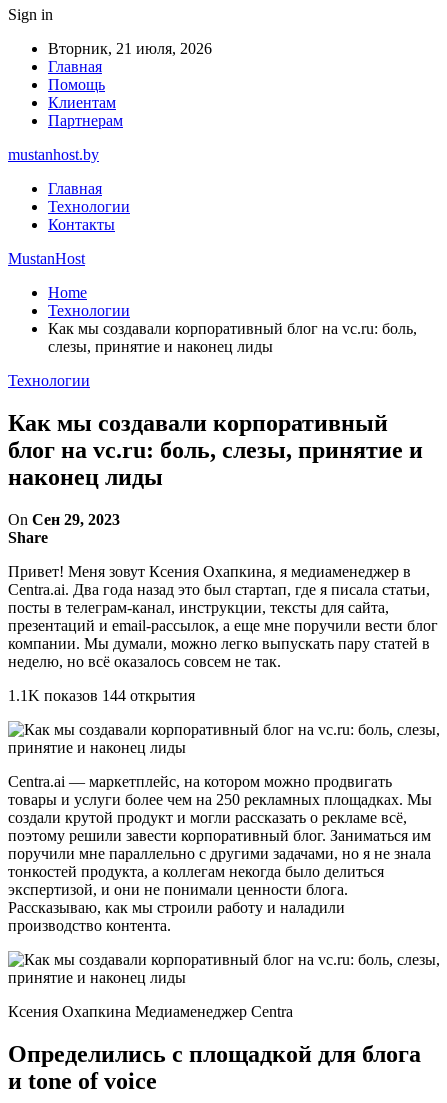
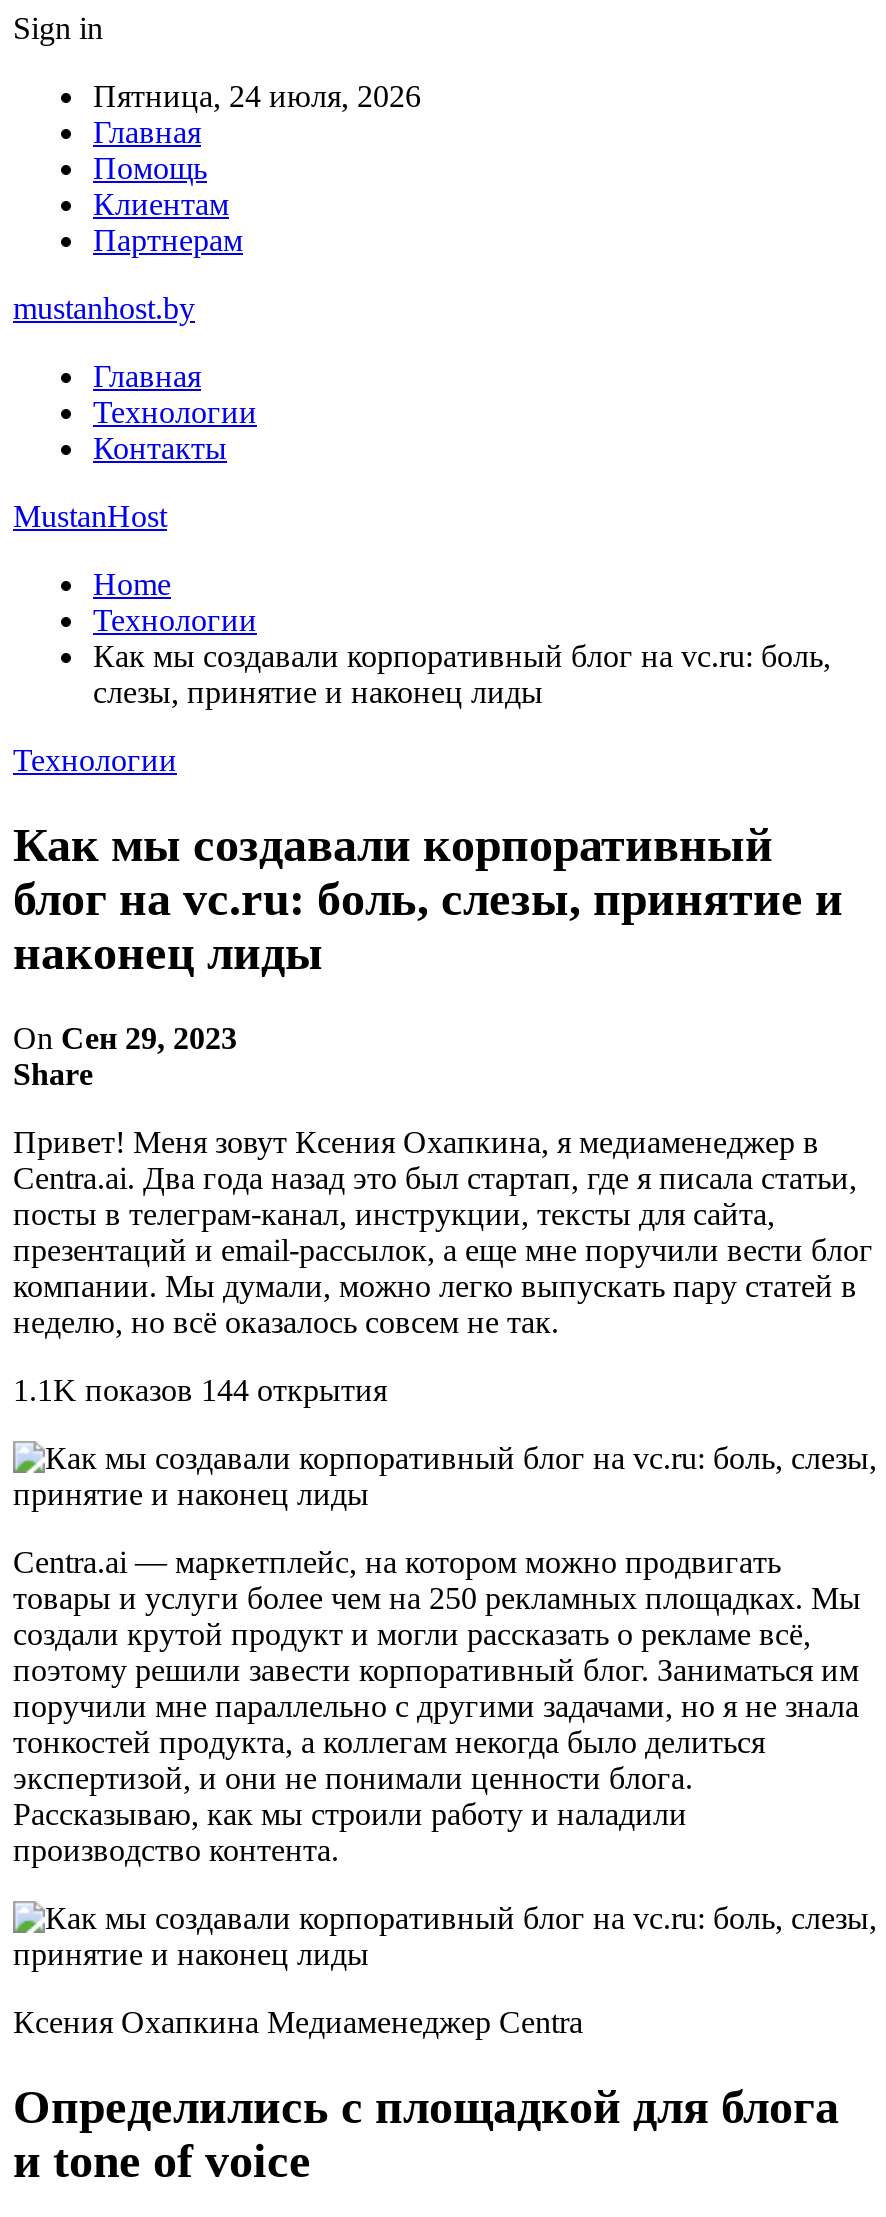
- Вторник, 21 июля, 2026
+ Пятница, 24 июля, 2026
